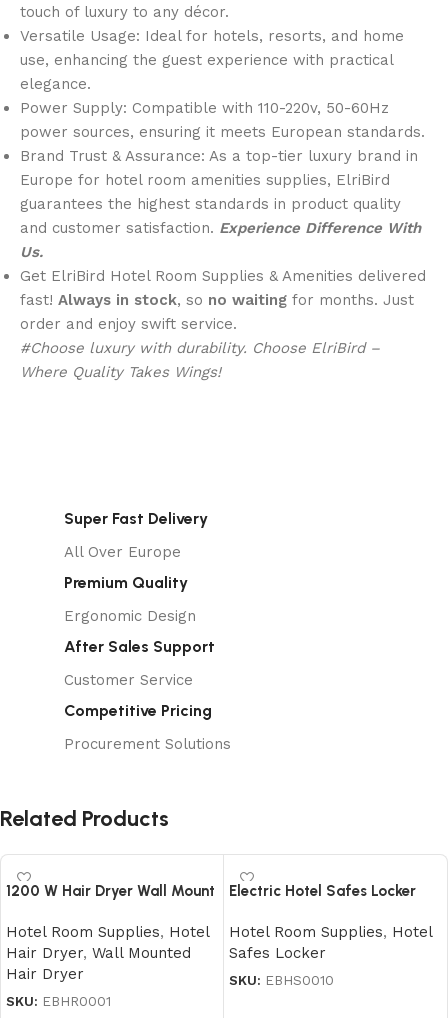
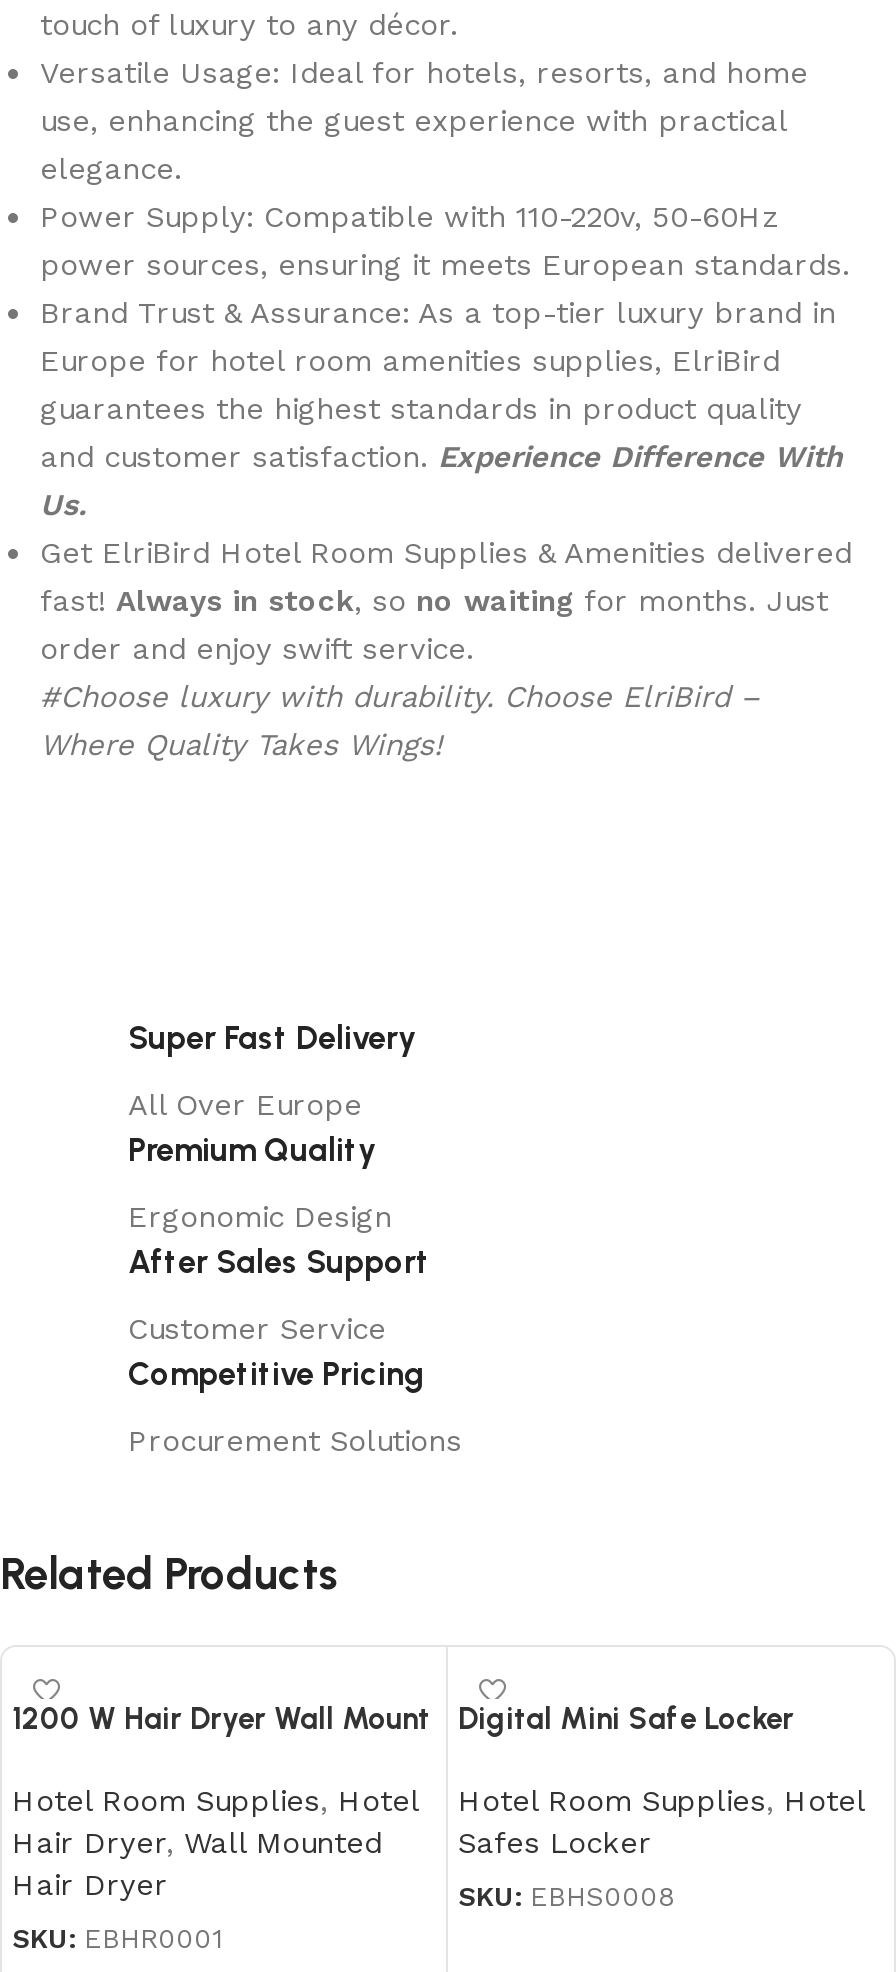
- Electric Hotel Safes Locker
+ Digital Mini Safe Locker

- SKU: EBHS0010
+ SKU: EBHS0008
